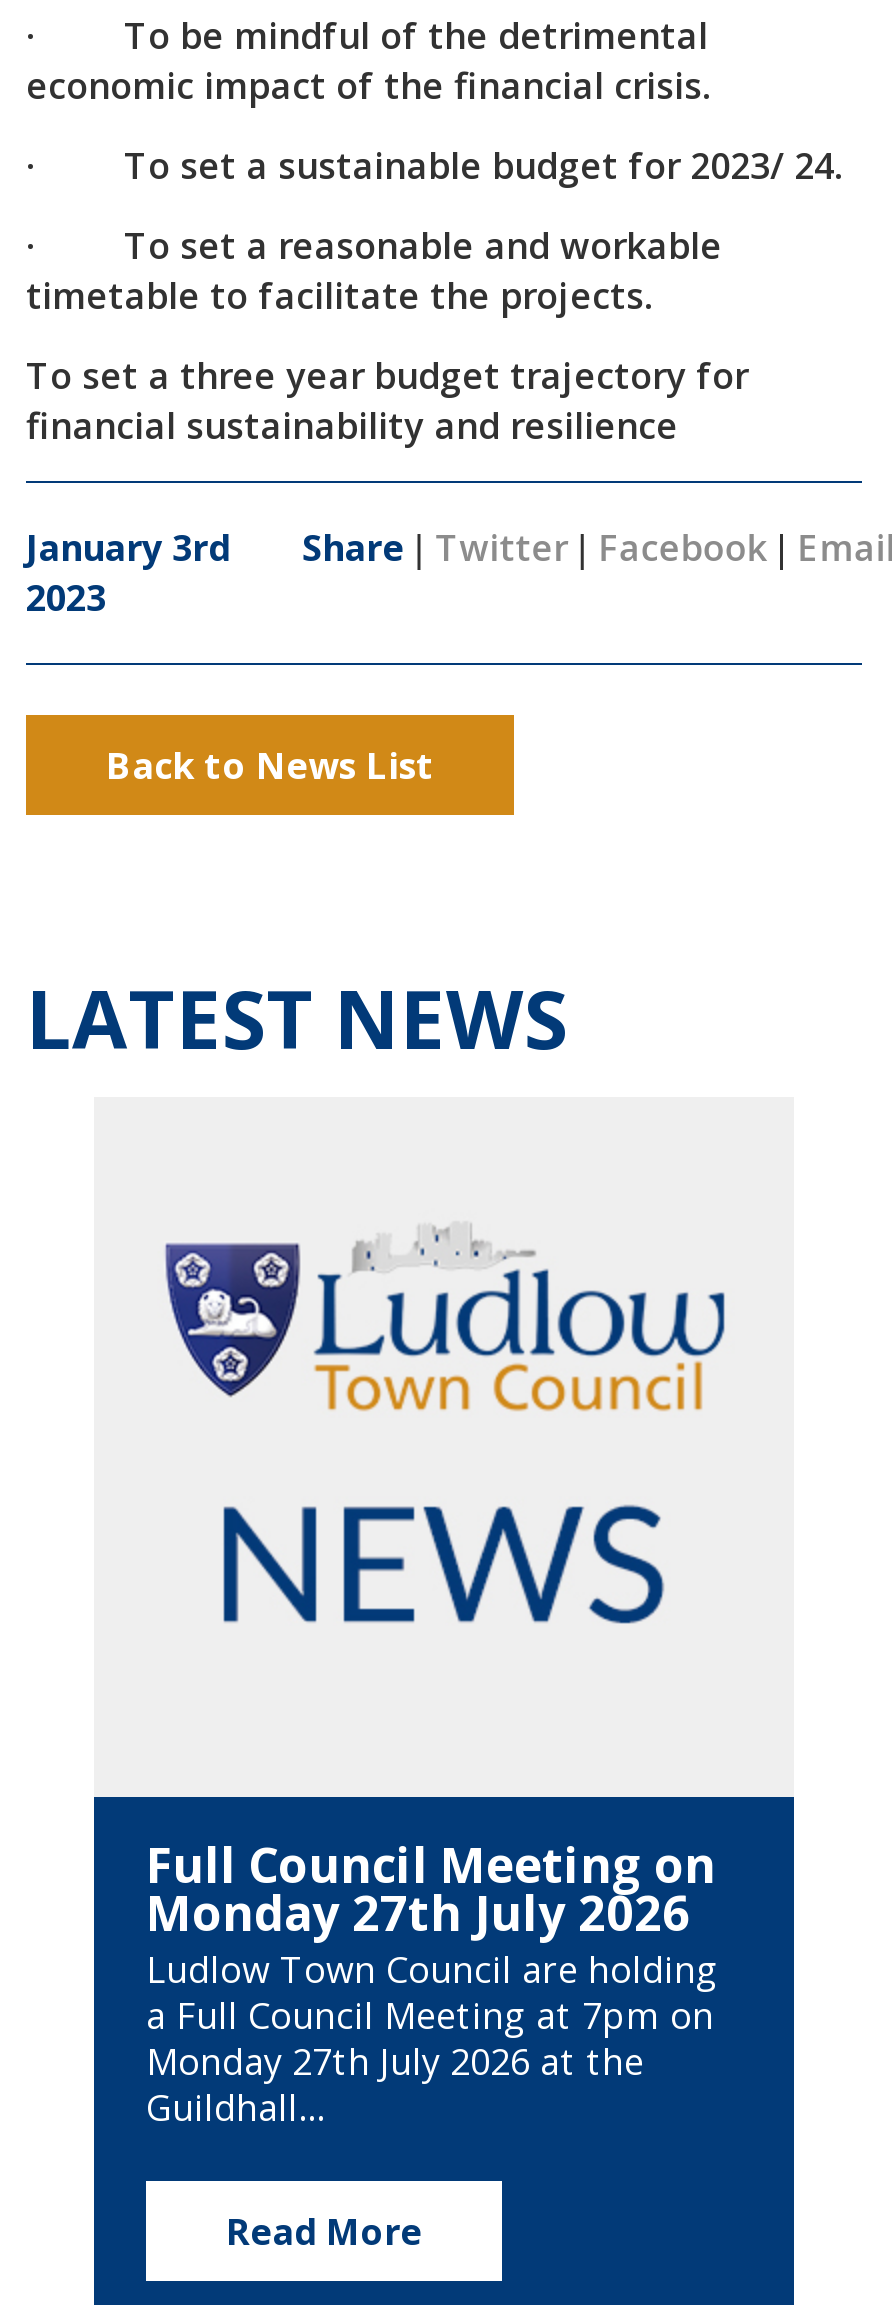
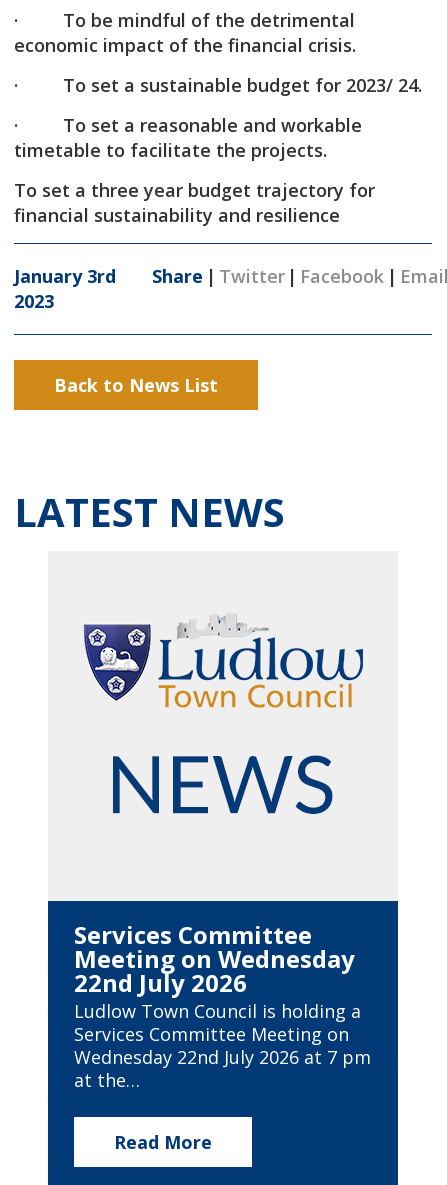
- Full Council Meeting on
- Monday 27th July 2026
- Ludlow Town Council are holding
- a Full Council Meeting at 7pm on
- Monday 27th July 2026 at the
- Guildhall…
+ Services Committee
+ Meeting on Wednesday
+ 22nd July 2026
+ Ludlow Town Council is holding a
+ Services Committee Meeting on
+ Wednesday 22nd July 2026 at 7 pm
+ at the…
